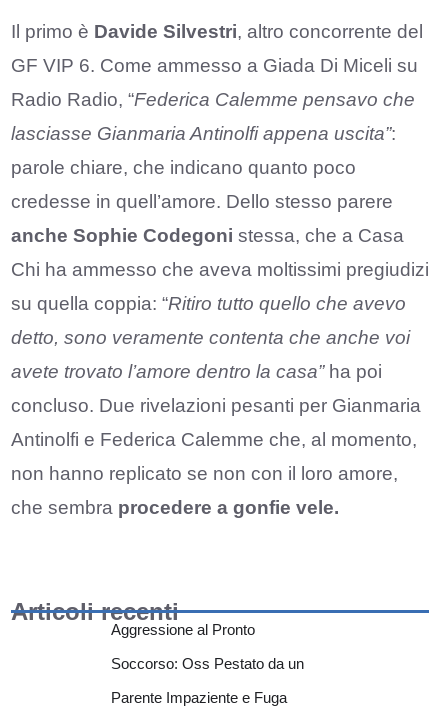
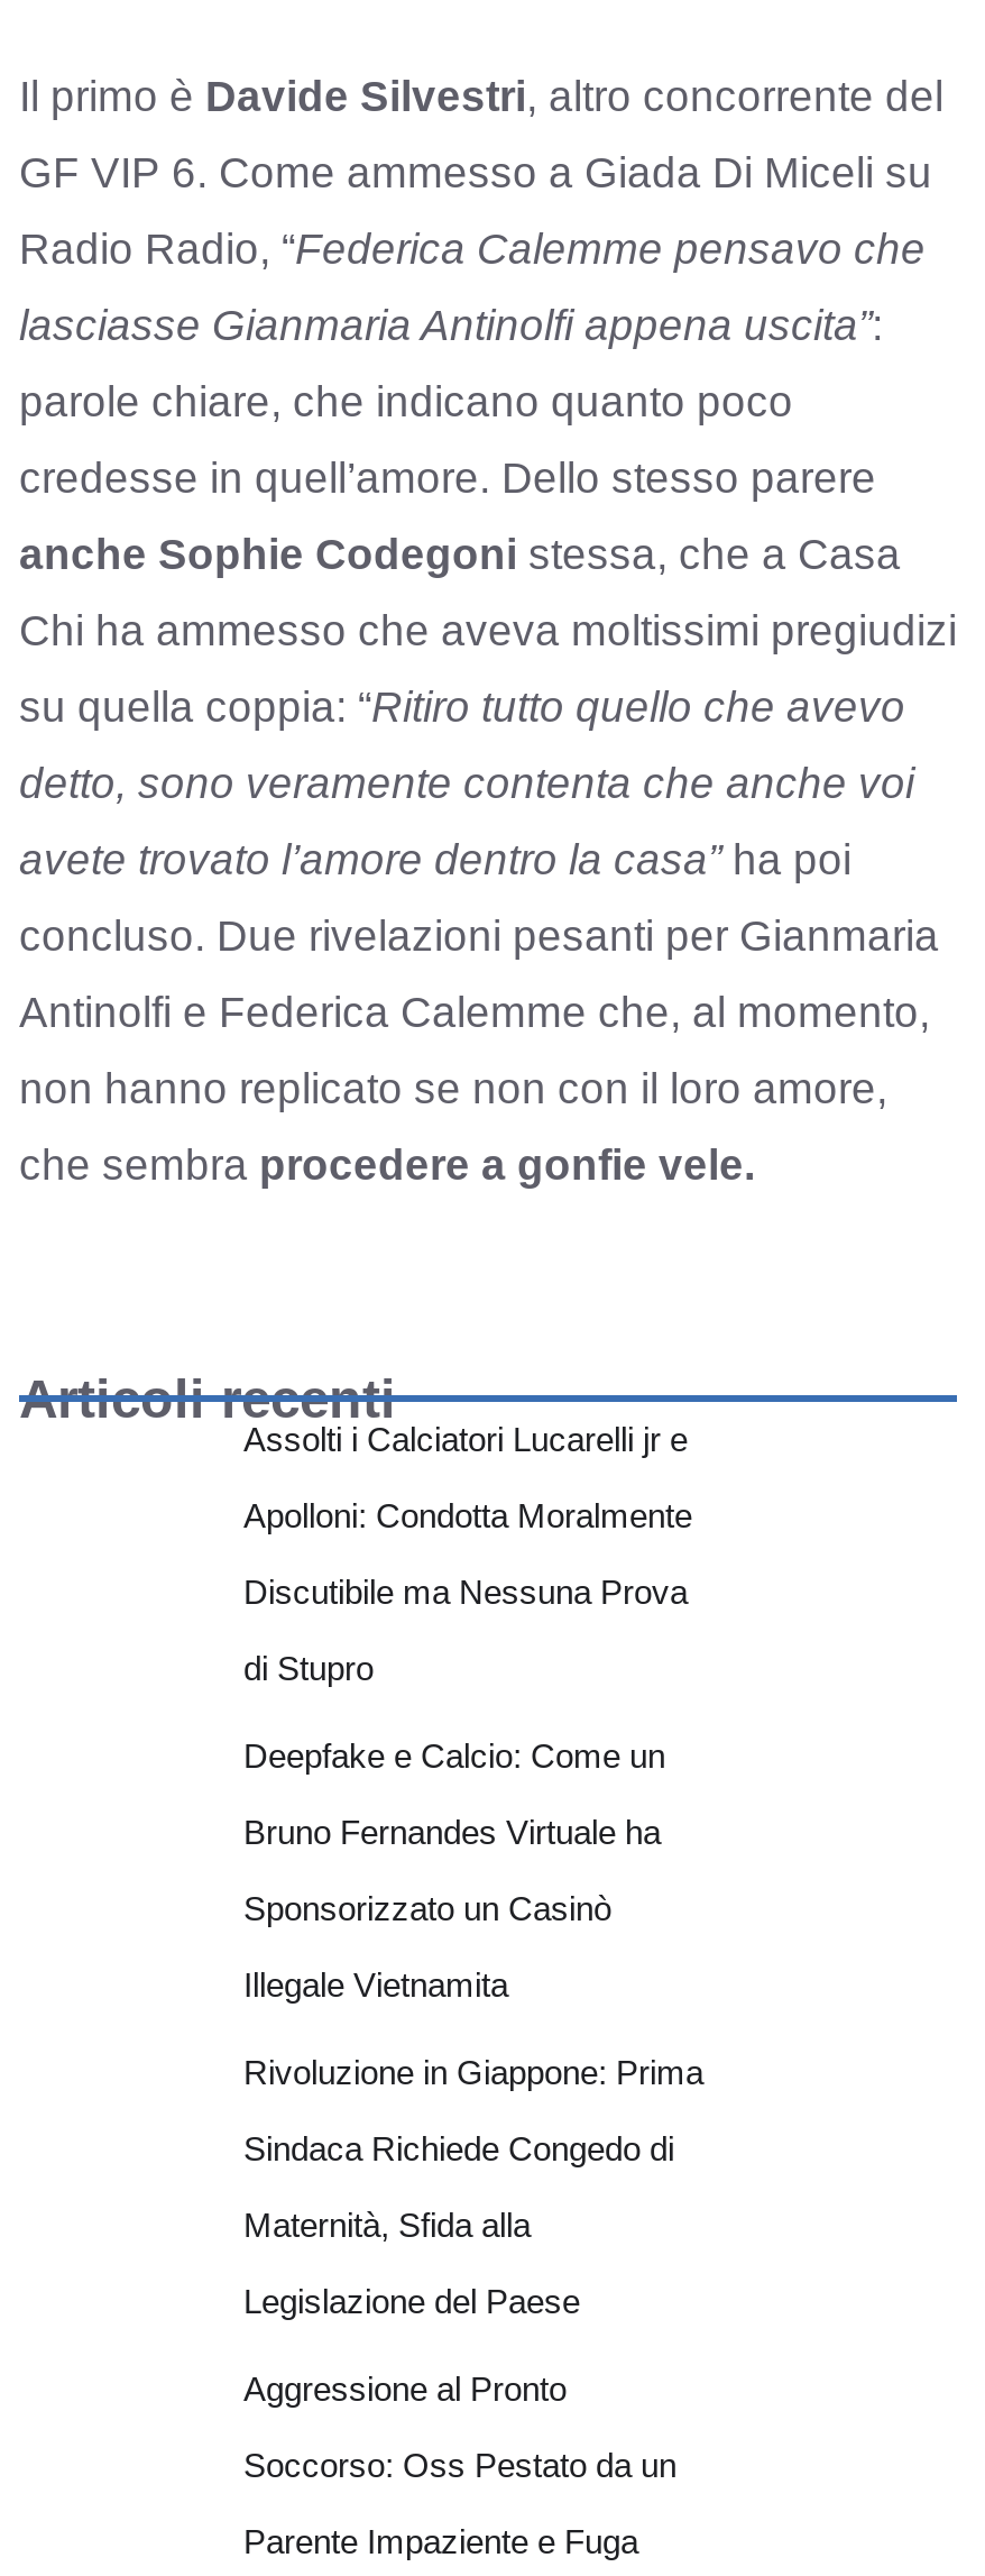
+ Assolti i Calciatori Lucarelli jr e
+ Apolloni: Condotta Moralmente
+ Discutibile ma Nessuna Prova
+ di Stupro
+ Deepfake e Calcio: Come un
+ Bruno Fernandes Virtuale ha
+ Sponsorizzato un Casinò
+ Illegale Vietnamita
+ Rivoluzione in Giappone: Prima
+ Sindaca Richiede Congedo di
+ Maternità, Sfida alla
+ Legislazione del Paese
